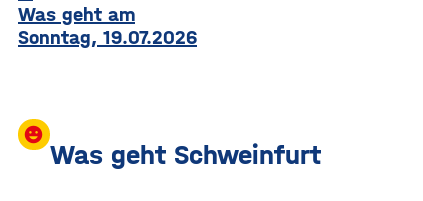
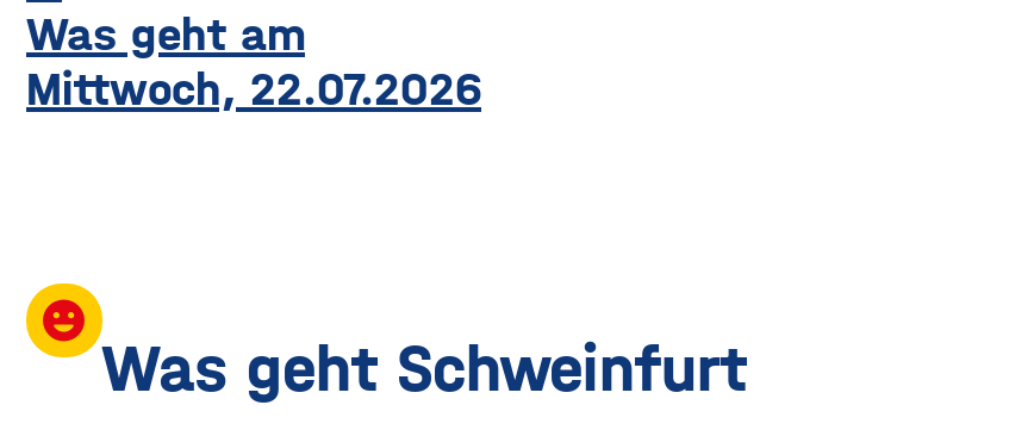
- Sonntag, 19.07.2026
+ Mittwoch, 22.07.2026
